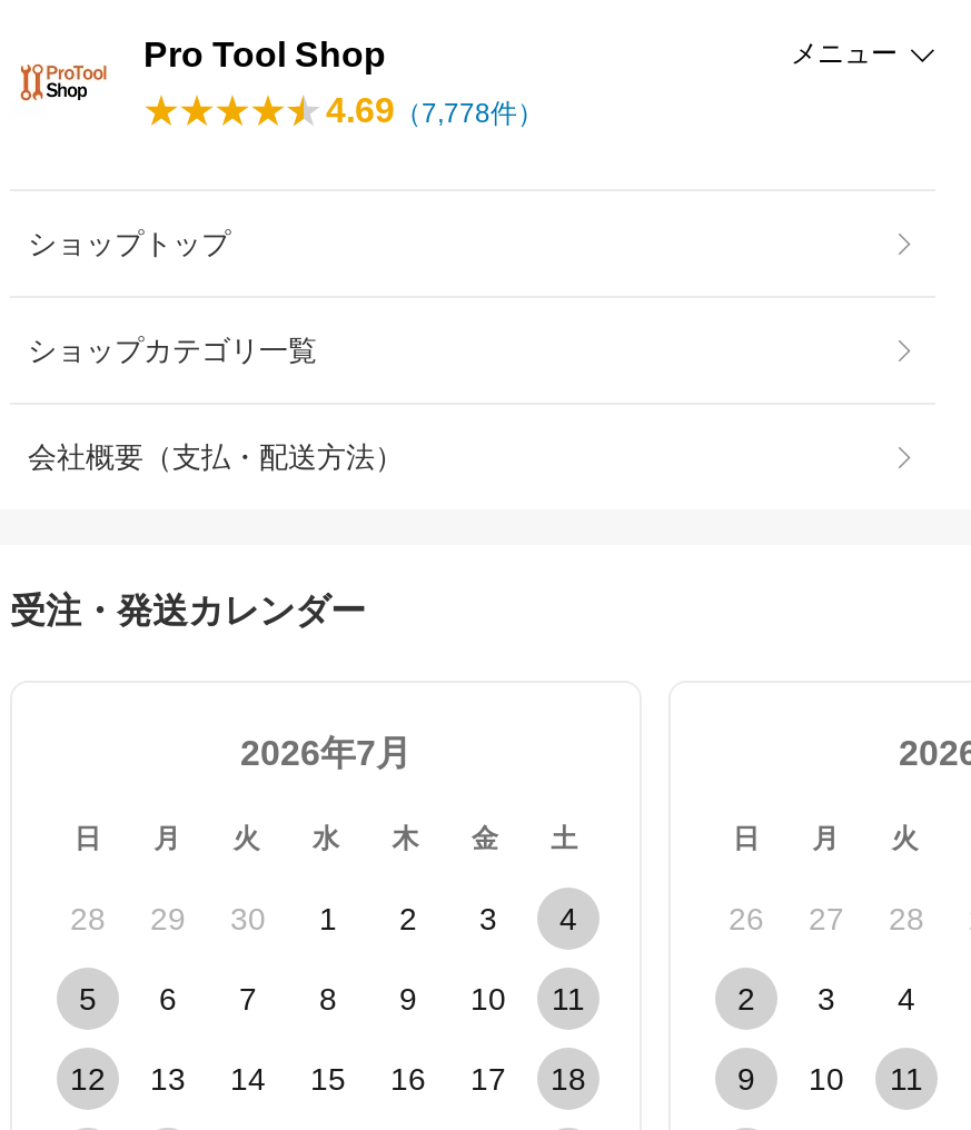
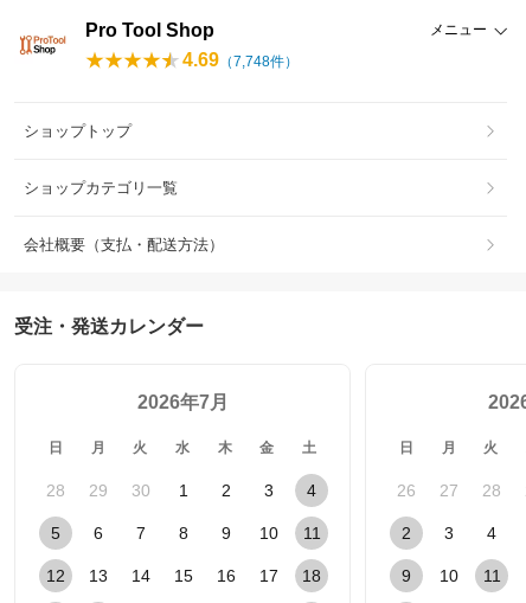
- 4.69（7,778件）
+ 4.69（7,748件）
